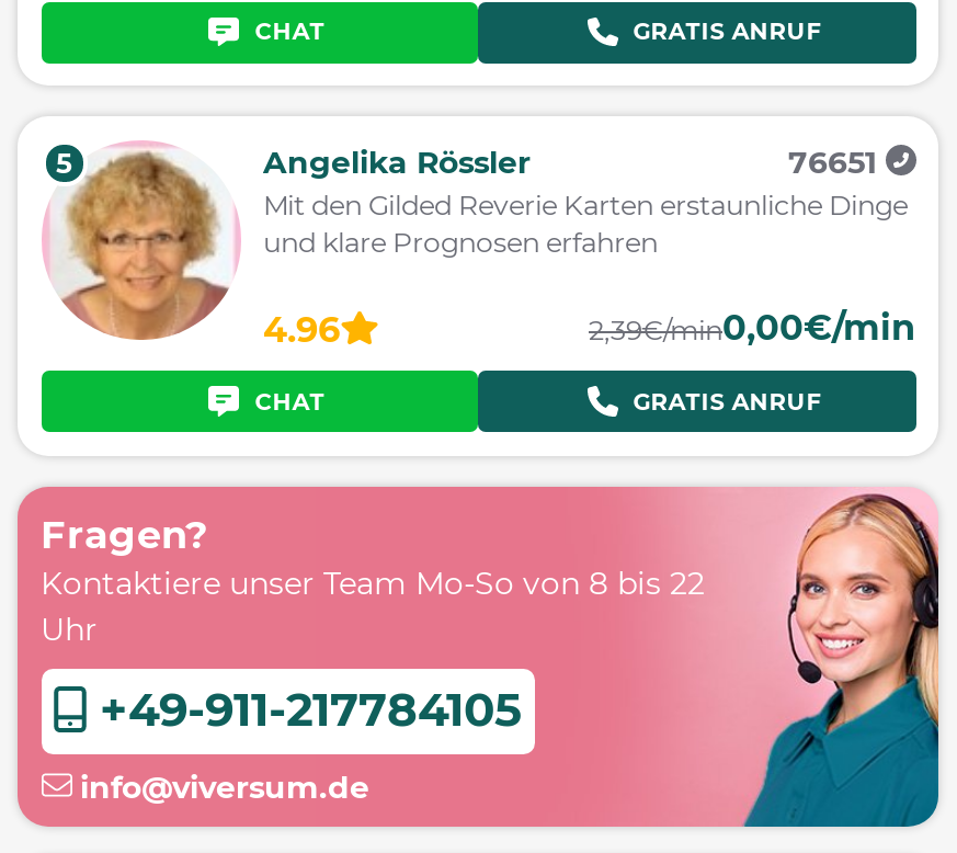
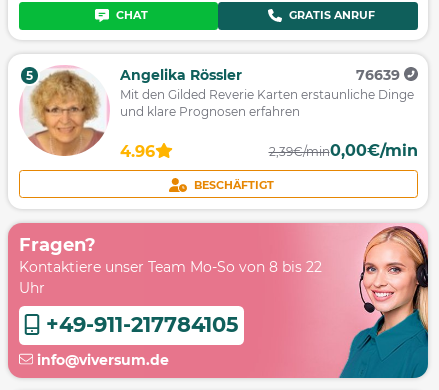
- 76651
+ 76639

- CHAT
- GRATIS ANRUF
+ BESCHÄFTIGT
